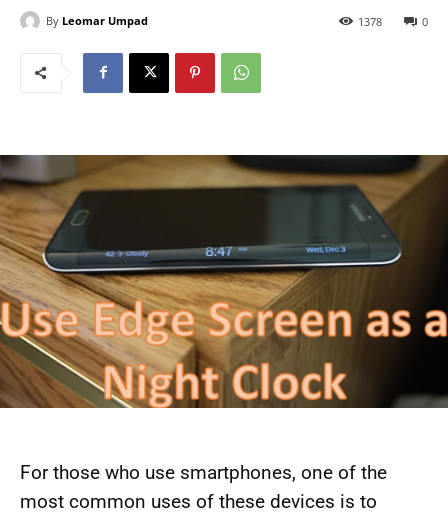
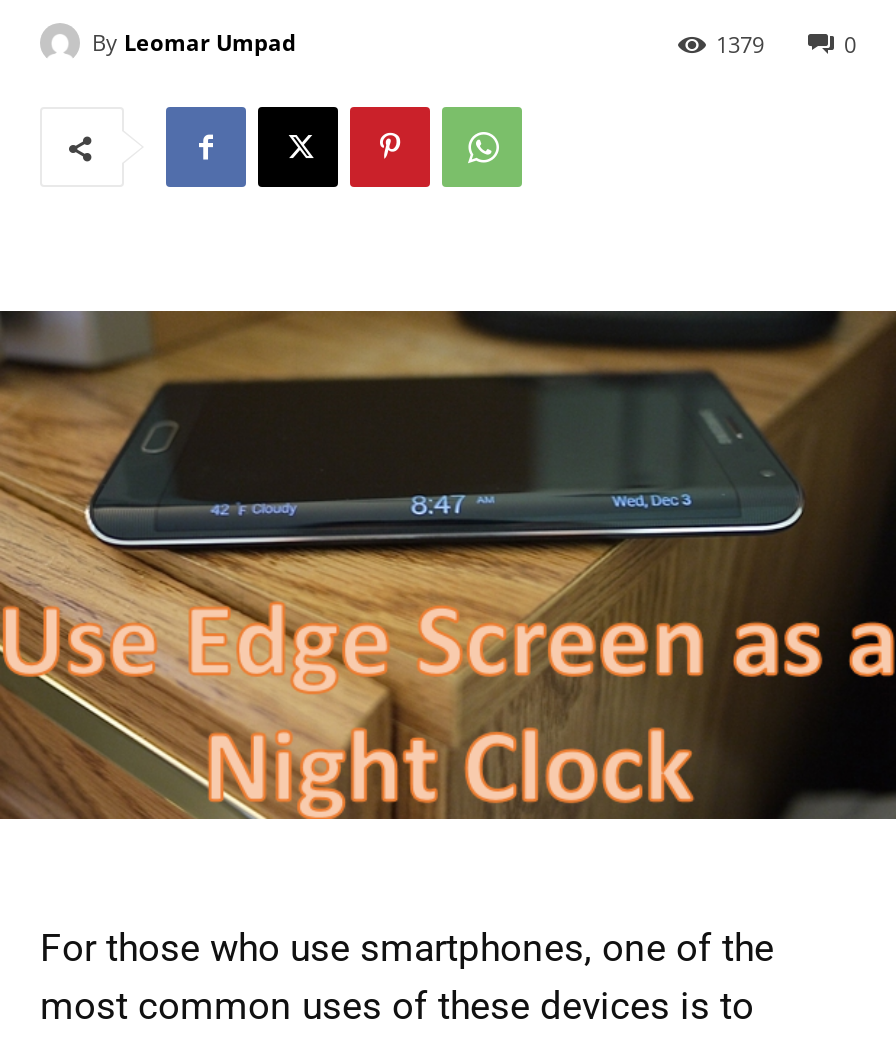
- 1378
+ 1379
